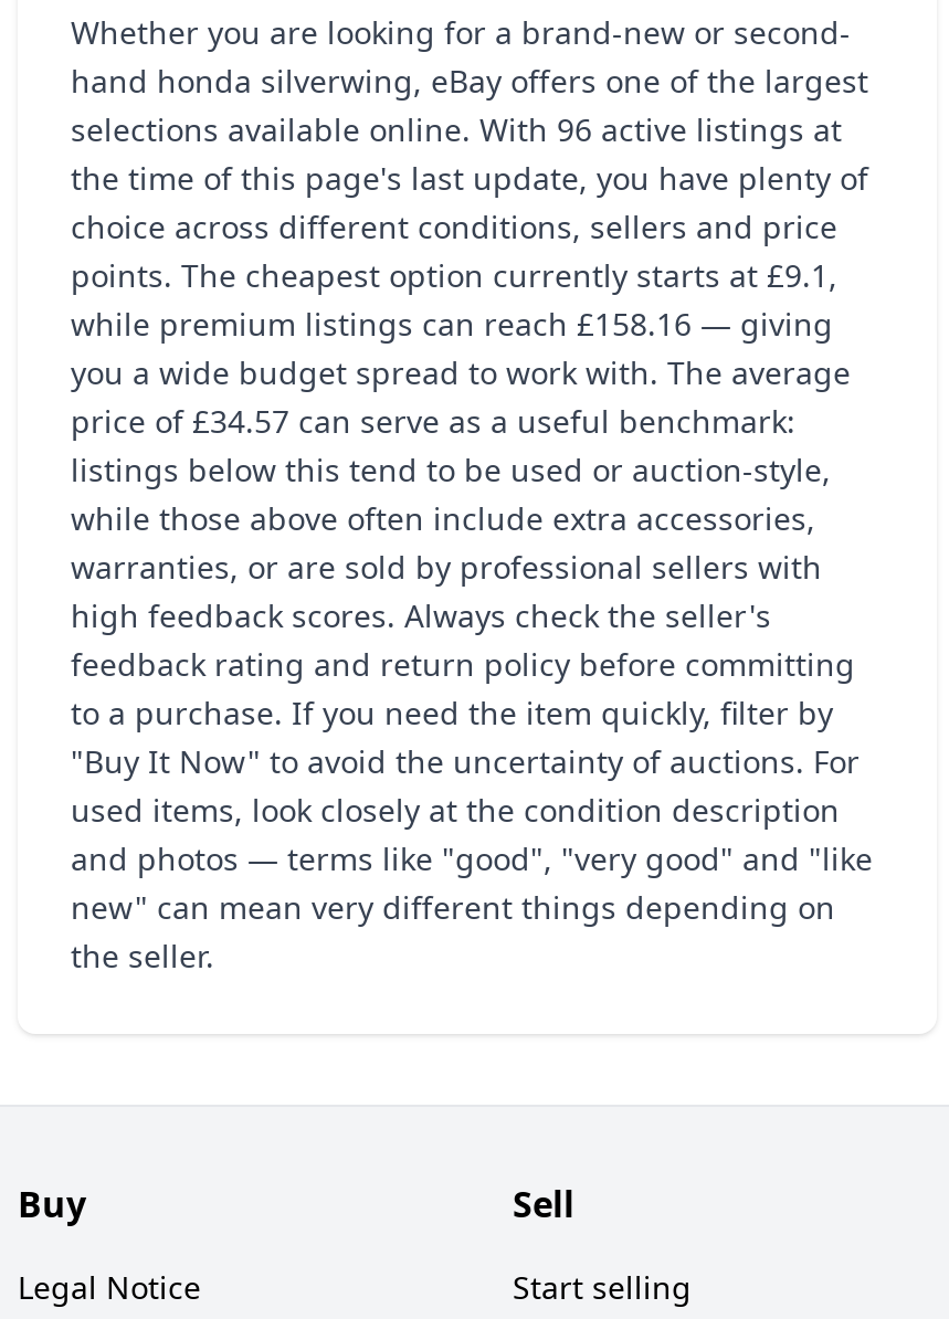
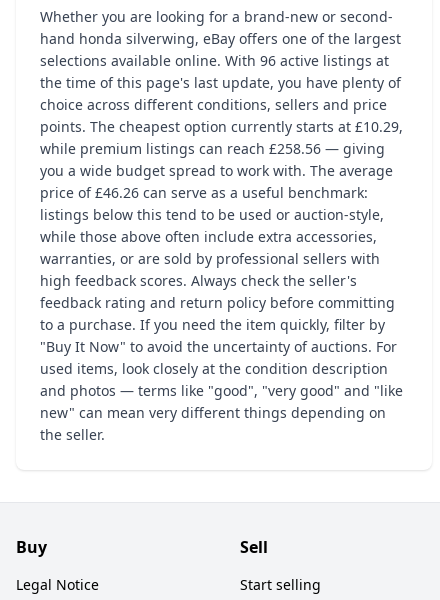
- points. The cheapest option currently starts at £9.1,
+ points. The cheapest option currently starts at £10.29,

- while premium listings can reach £158.16 — giving
+ while premium listings can reach £258.56 — giving

- price of £34.57 can serve as a useful benchmark:
+ price of £46.26 can serve as a useful benchmark:
